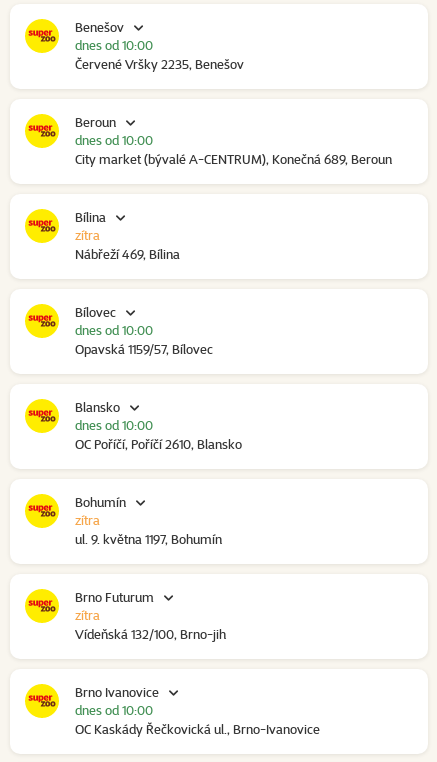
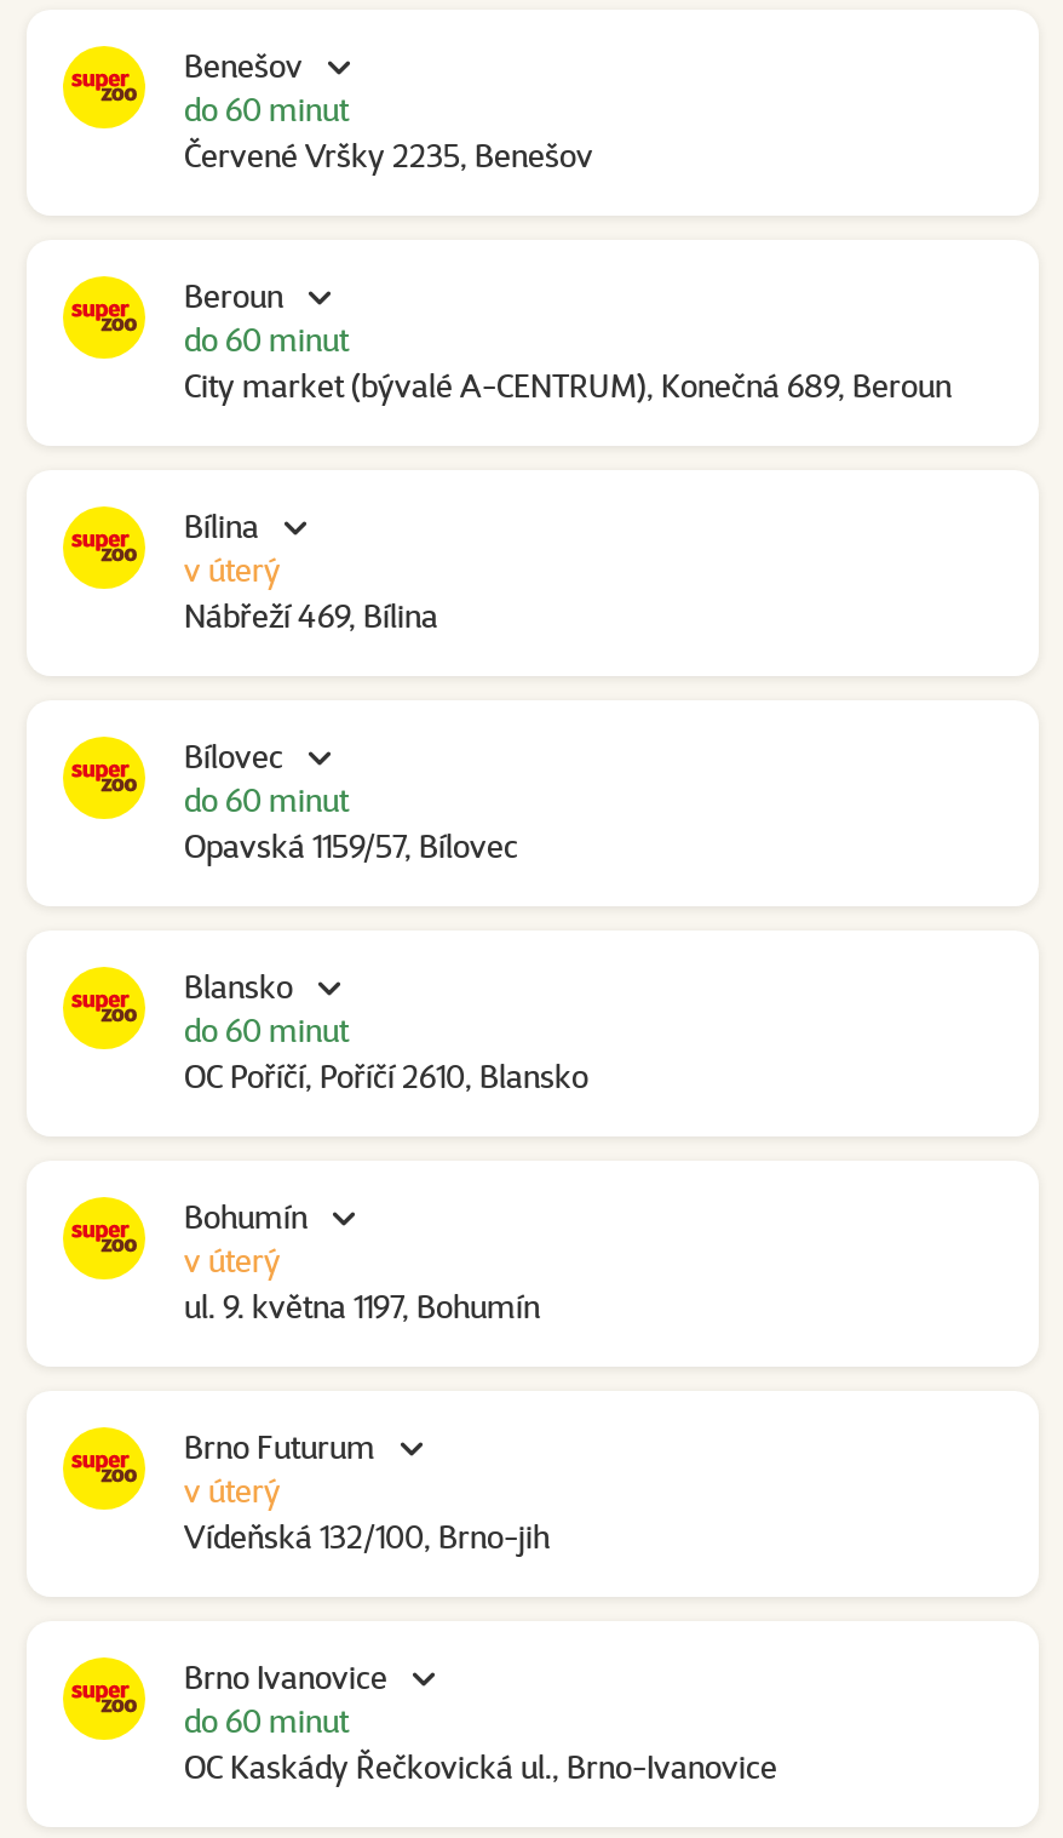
- dnes od 10:00
+ do 60 minut

- dnes od 10:00
+ do 60 minut

- zítra
+ v úterý

- dnes od 10:00
+ do 60 minut

- dnes od 10:00
+ do 60 minut

- zítra
+ v úterý

- zítra
+ v úterý

- dnes od 10:00
+ do 60 minut
